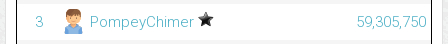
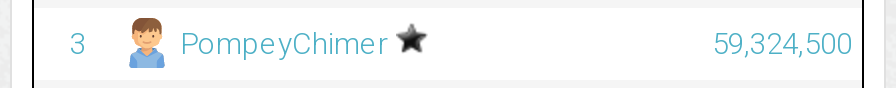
- 59,305,750
+ 59,324,500
